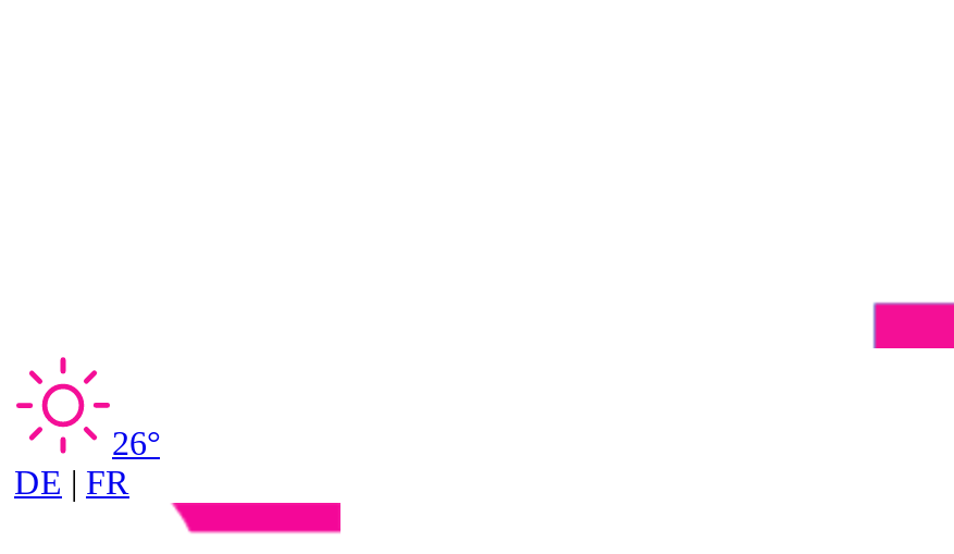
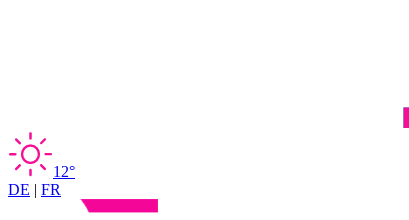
- 26°
+ 12°
